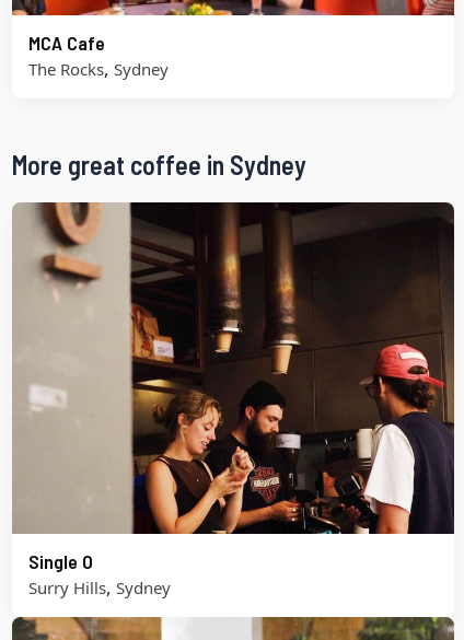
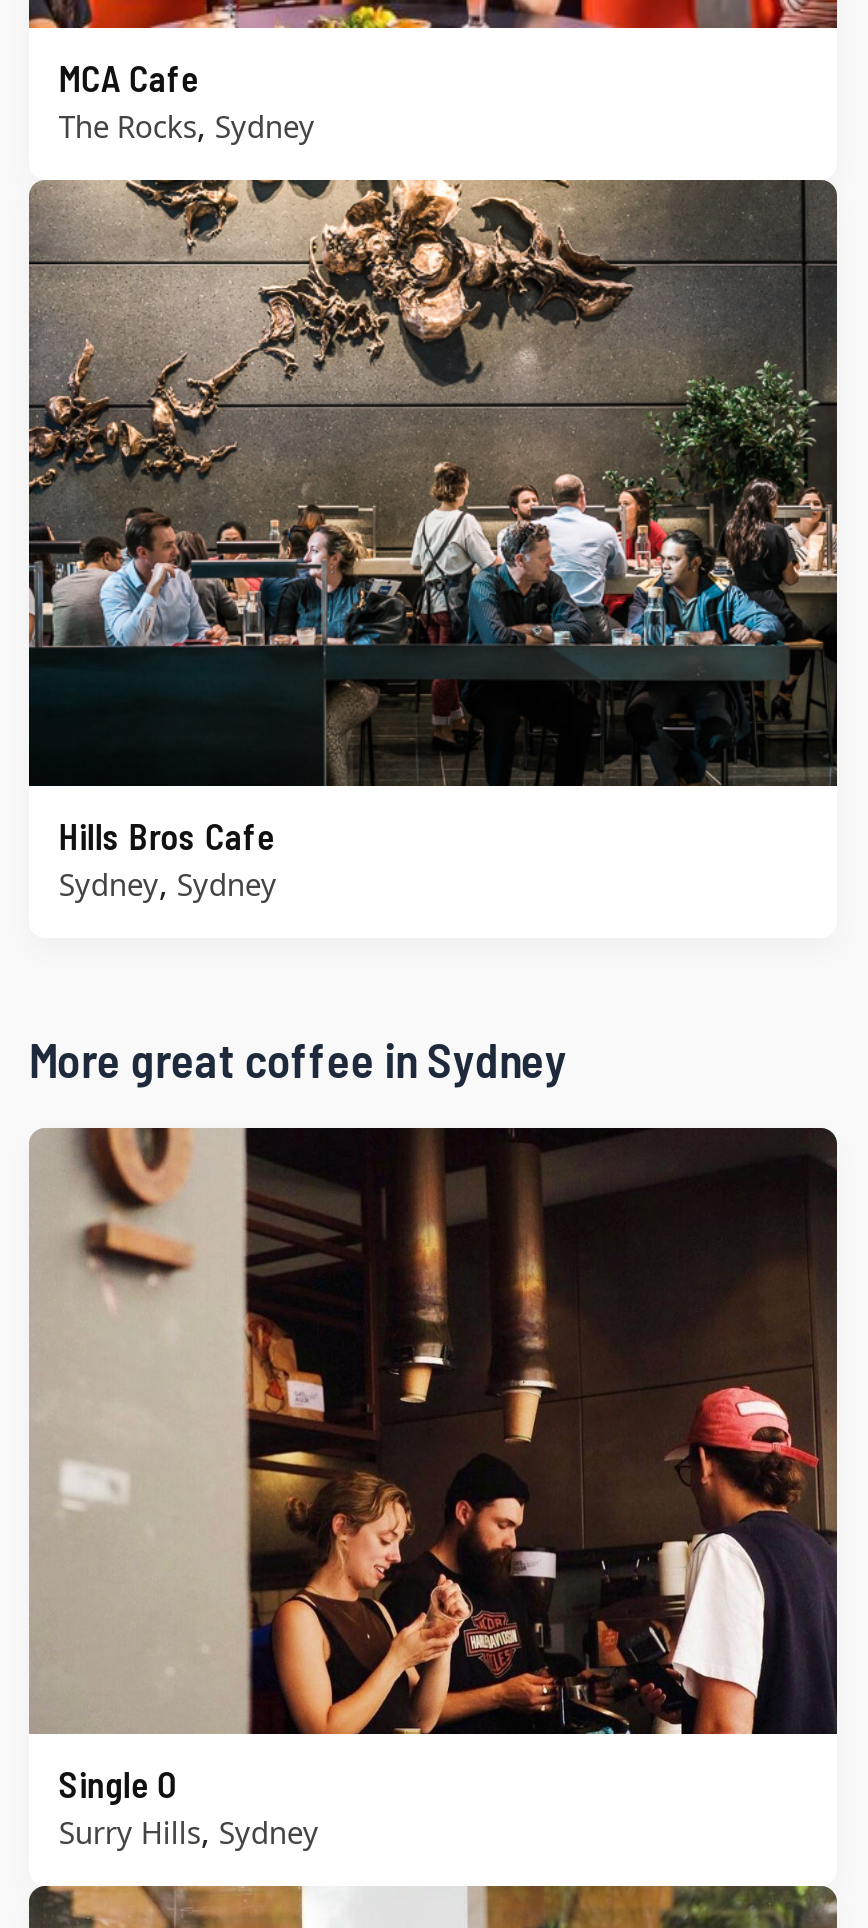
+ [image]
+ Hills Bros Cafe
+ Sydney, Sydney
